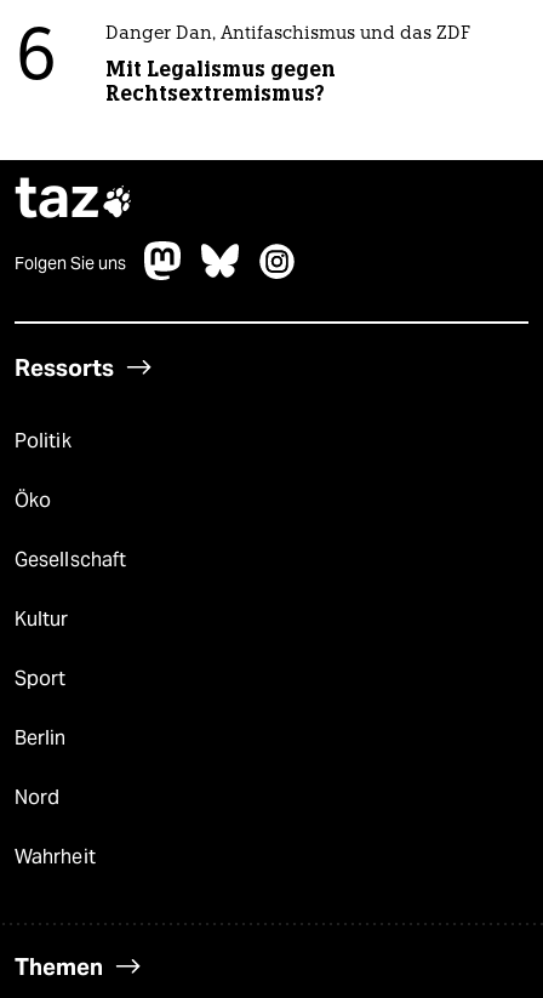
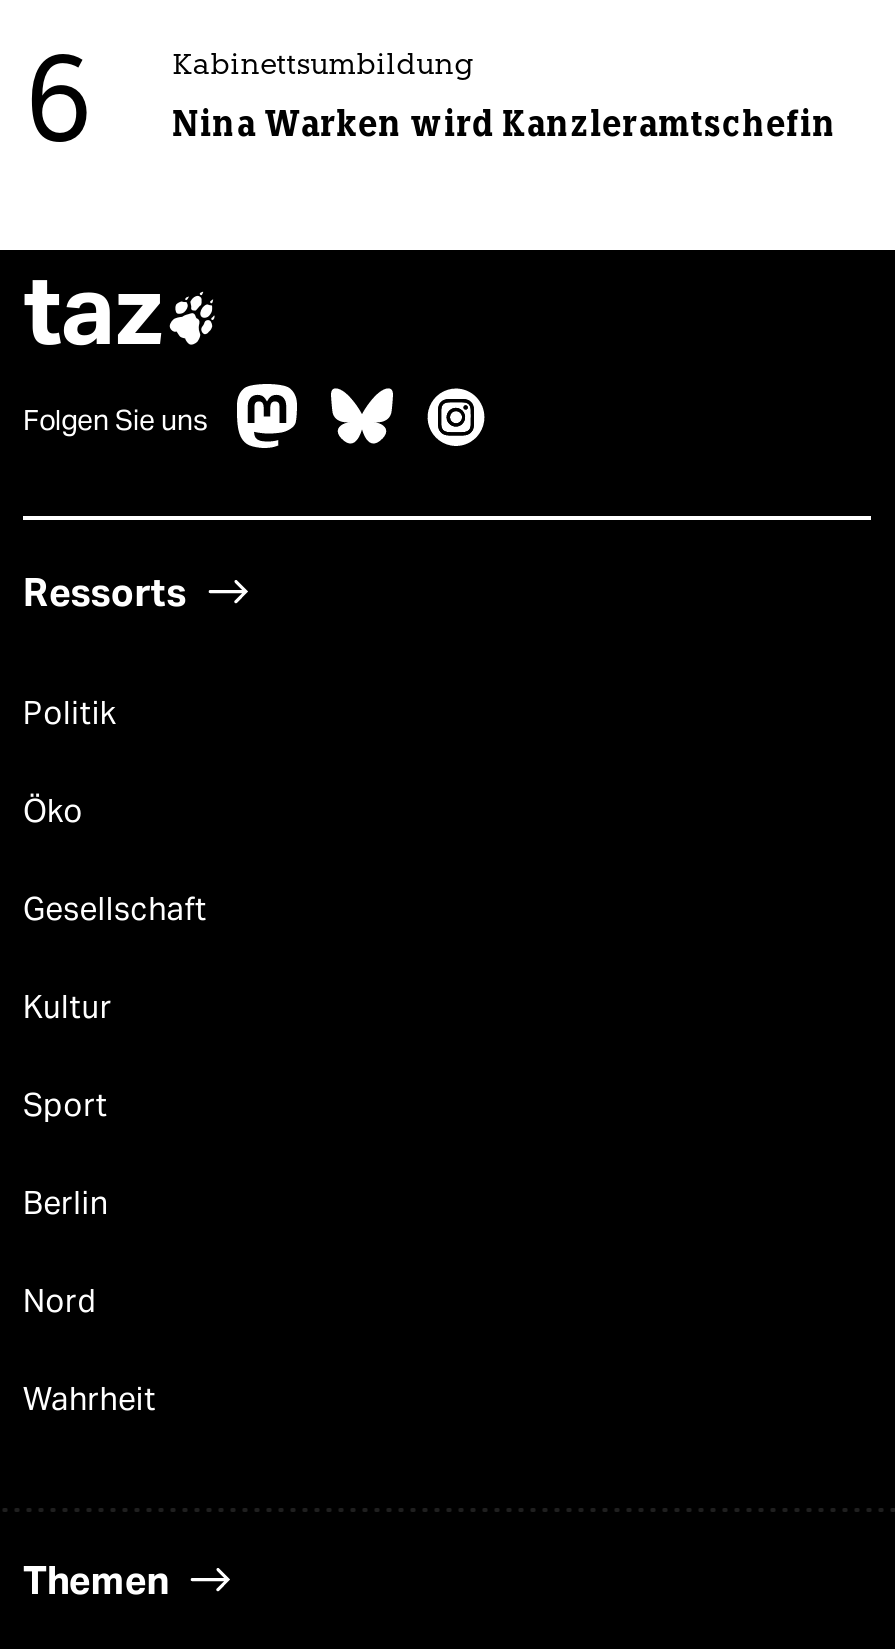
- Danger Dan, Antifaschismus und das ZDF
+ Kabinettsumbildung

- Mit Legalismus gegen
- Rechtsextremismus?
+ Nina Warken wird Kanzleramtschefin
